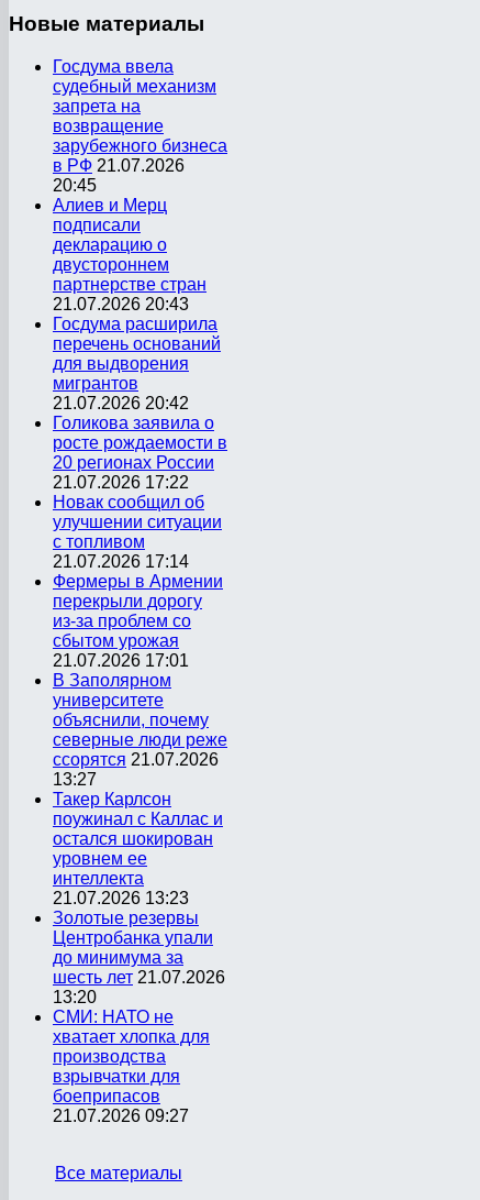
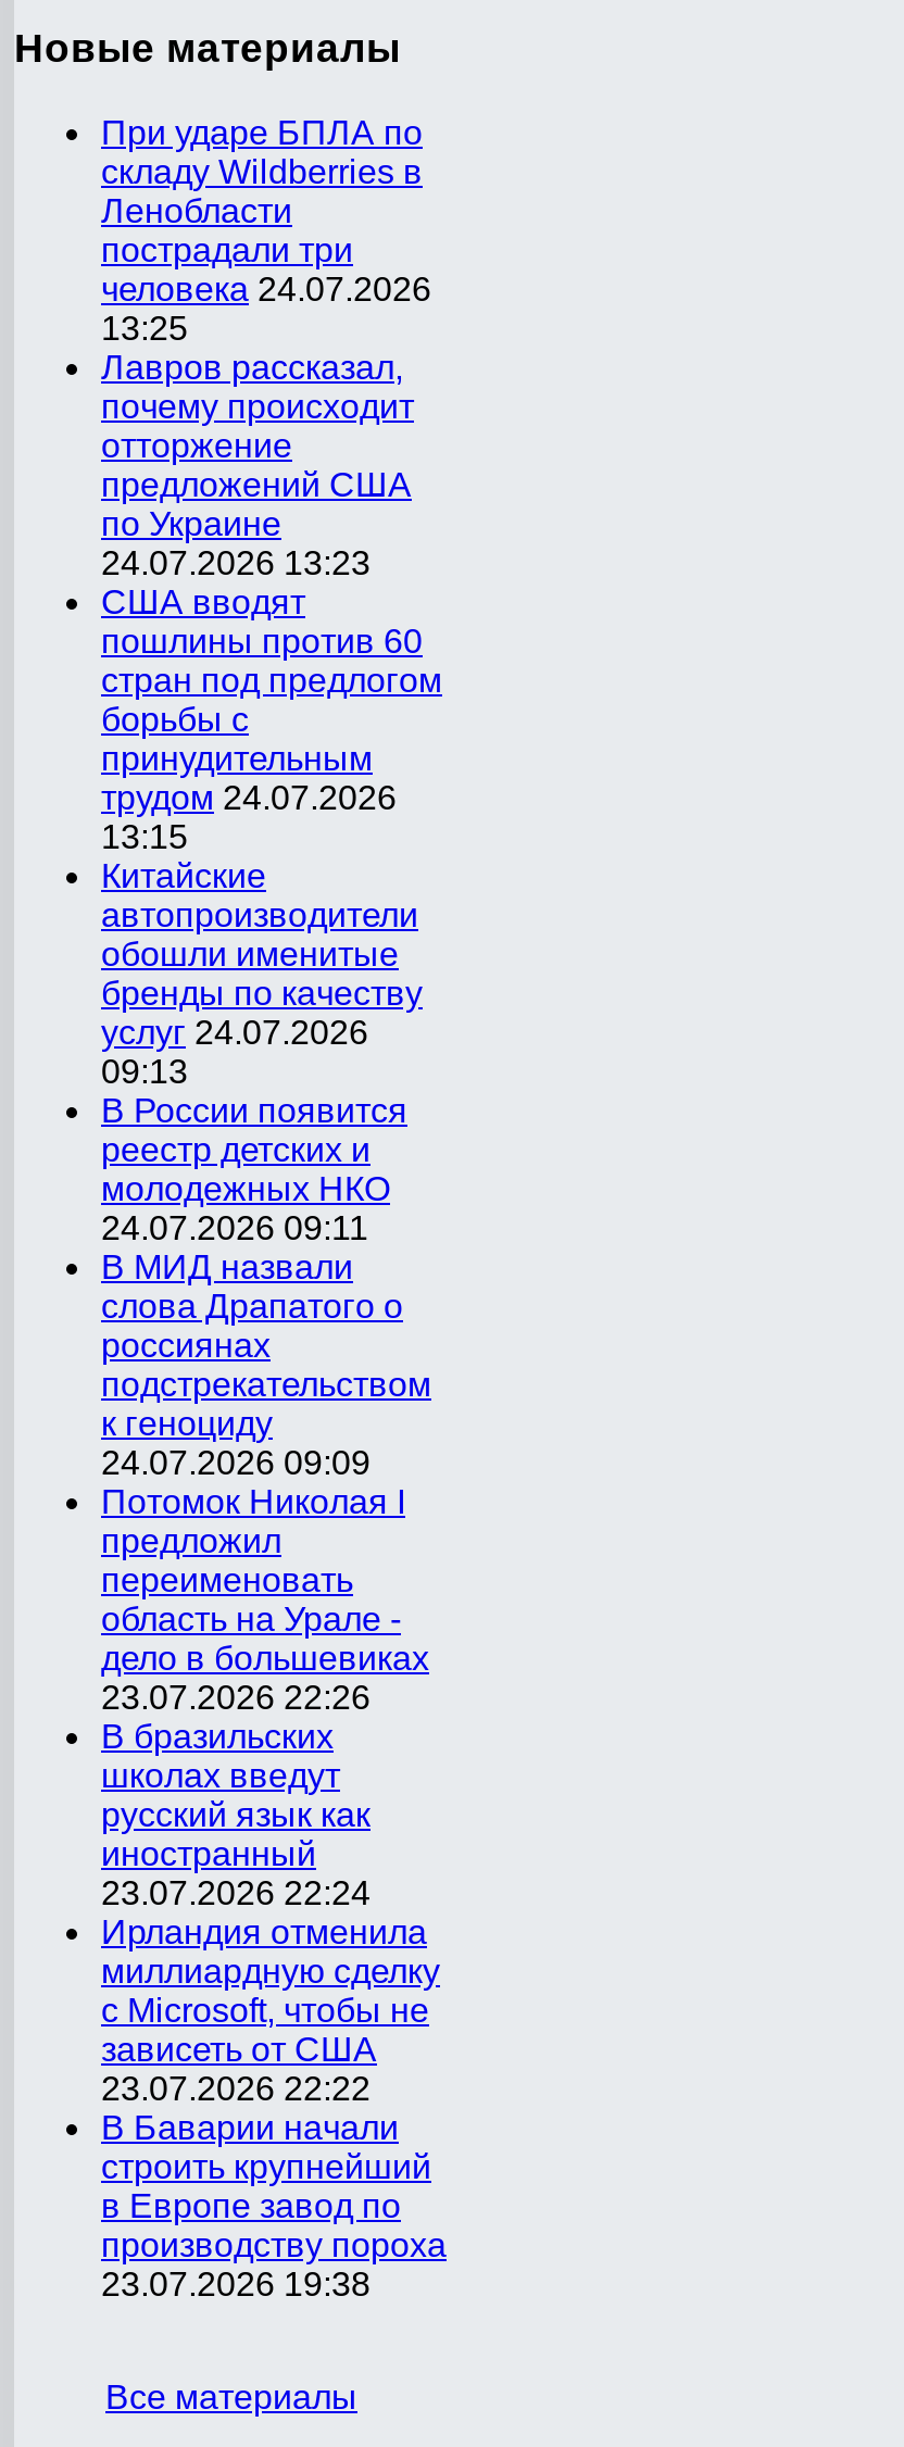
- Госдума ввела
- судебный механизм
- запрета на
- возвращение
- зарубежного бизнеса
- в РФ 21.07.2026
- 20:45
- Алиев и Мерц
- подписали
- декларацию о
- двустороннем
- партнерстве стран
- 21.07.2026 20:43
- Госдума расширила
- перечень оснований
- для выдворения
- мигрантов
- 21.07.2026 20:42
- Голикова заявила о
- росте рождаемости в
- 20 регионах России
- 21.07.2026 17:22
- Новак сообщил об
- улучшении ситуации
- с топливом
- 21.07.2026 17:14
- Фермеры в Армении
- перекрыли дорогу
- из-за проблем со
- сбытом урожая
- 21.07.2026 17:01
- В Заполярном
- университете
- объяснили, почему
- северные люди реже
- ссорятся 21.07.2026
- 13:27
- Такер Карлсон
- поужинал с Каллас и
- остался шокирован
- уровнем ее
- интеллекта
- 21.07.2026 13:23
- Золотые резервы
- Центробанка упали
- до минимума за
- шесть лет 21.07.2026
- 13:20
- СМИ: НАТО не
- хватает хлопка для
- производства
- взрывчатки для
- боеприпасов
- 21.07.2026 09:27
+ При ударе БПЛА по
+ складу Wildberries в
+ Ленобласти
+ пострадали три
+ человека 24.07.2026
+ 13:25
+ Лавров рассказал,
+ почему происходит
+ отторжение
+ предложений США
+ по Украине
+ 24.07.2026 13:23
+ США вводят
+ пошлины против 60
+ стран под предлогом
+ борьбы с
+ принудительным
+ трудом 24.07.2026
+ 13:15
+ Китайские
+ автопроизводители
+ обошли именитые
+ бренды по качеству
+ услуг 24.07.2026
+ 09:13
+ В России появится
+ реестр детских и
+ молодежных НКО
+ 24.07.2026 09:11
+ В МИД назвали
+ слова Драпатого о
+ россиянах
+ подстрекательством
+ к геноциду
+ 24.07.2026 09:09
+ Потомок Николая I
+ предложил
+ переименовать
+ область на Урале -
+ дело в большевиках
+ 23.07.2026 22:26
+ В бразильских
+ школах введут
+ русский язык как
+ иностранный
+ 23.07.2026 22:24
+ Ирландия отменила
+ миллиардную сделку
+ с Microsoft, чтобы не
+ зависеть от США
+ 23.07.2026 22:22
+ В Баварии начали
+ строить крупнейший
+ в Европе завод по
+ производству пороха
+ 23.07.2026 19:38
